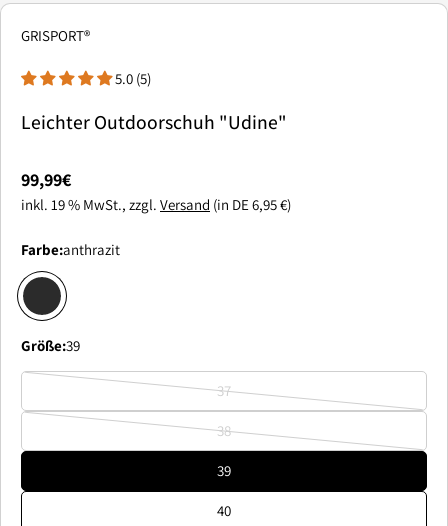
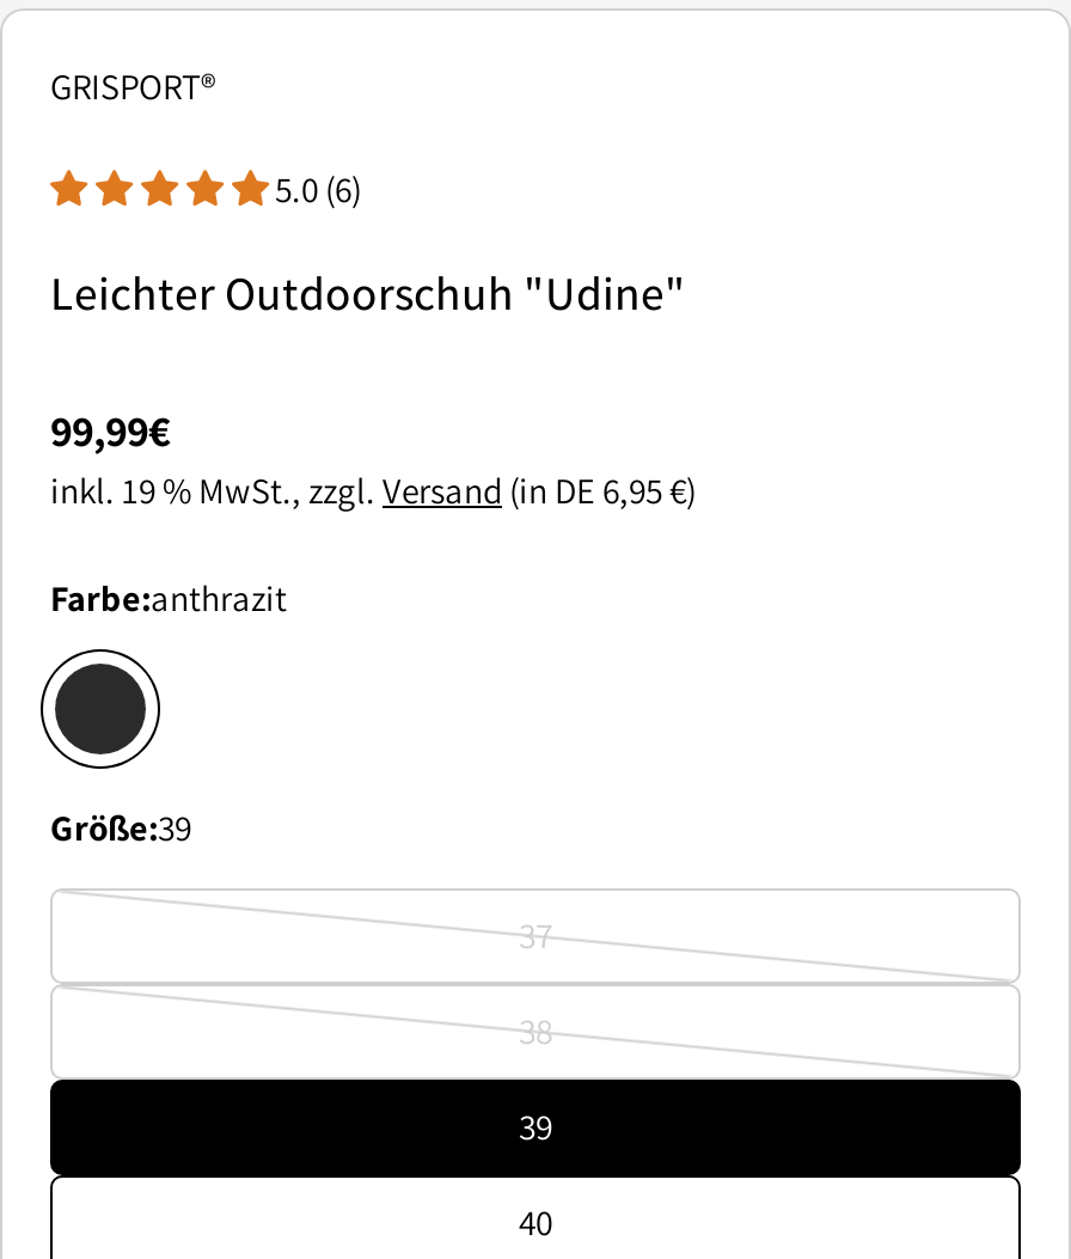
- 5.0 (5)
+ 5.0 (6)
